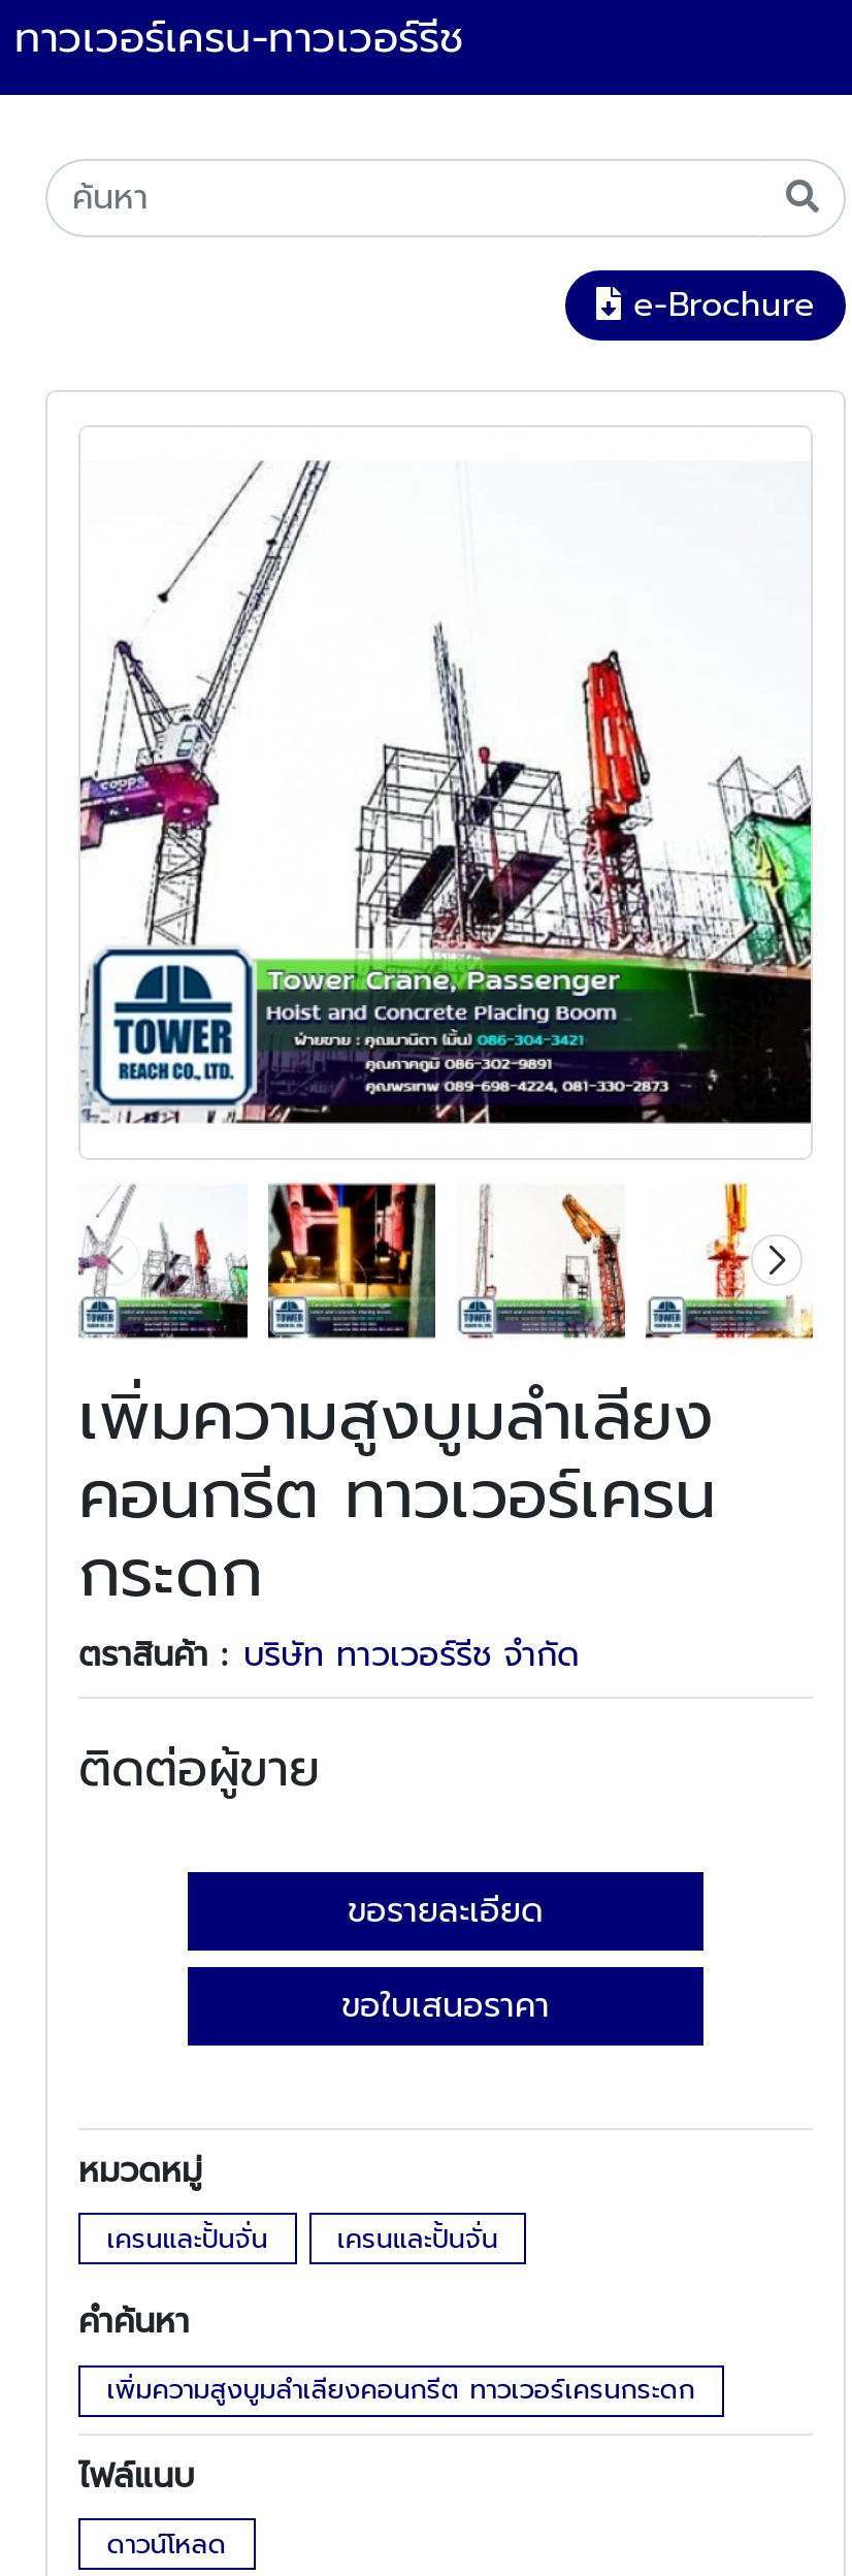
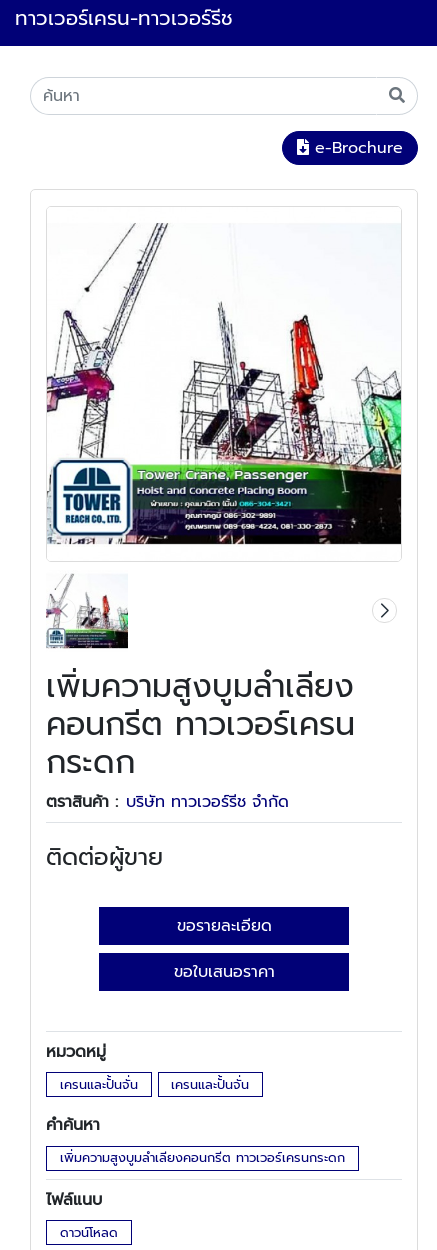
- [image]

- [image]

- [image]
